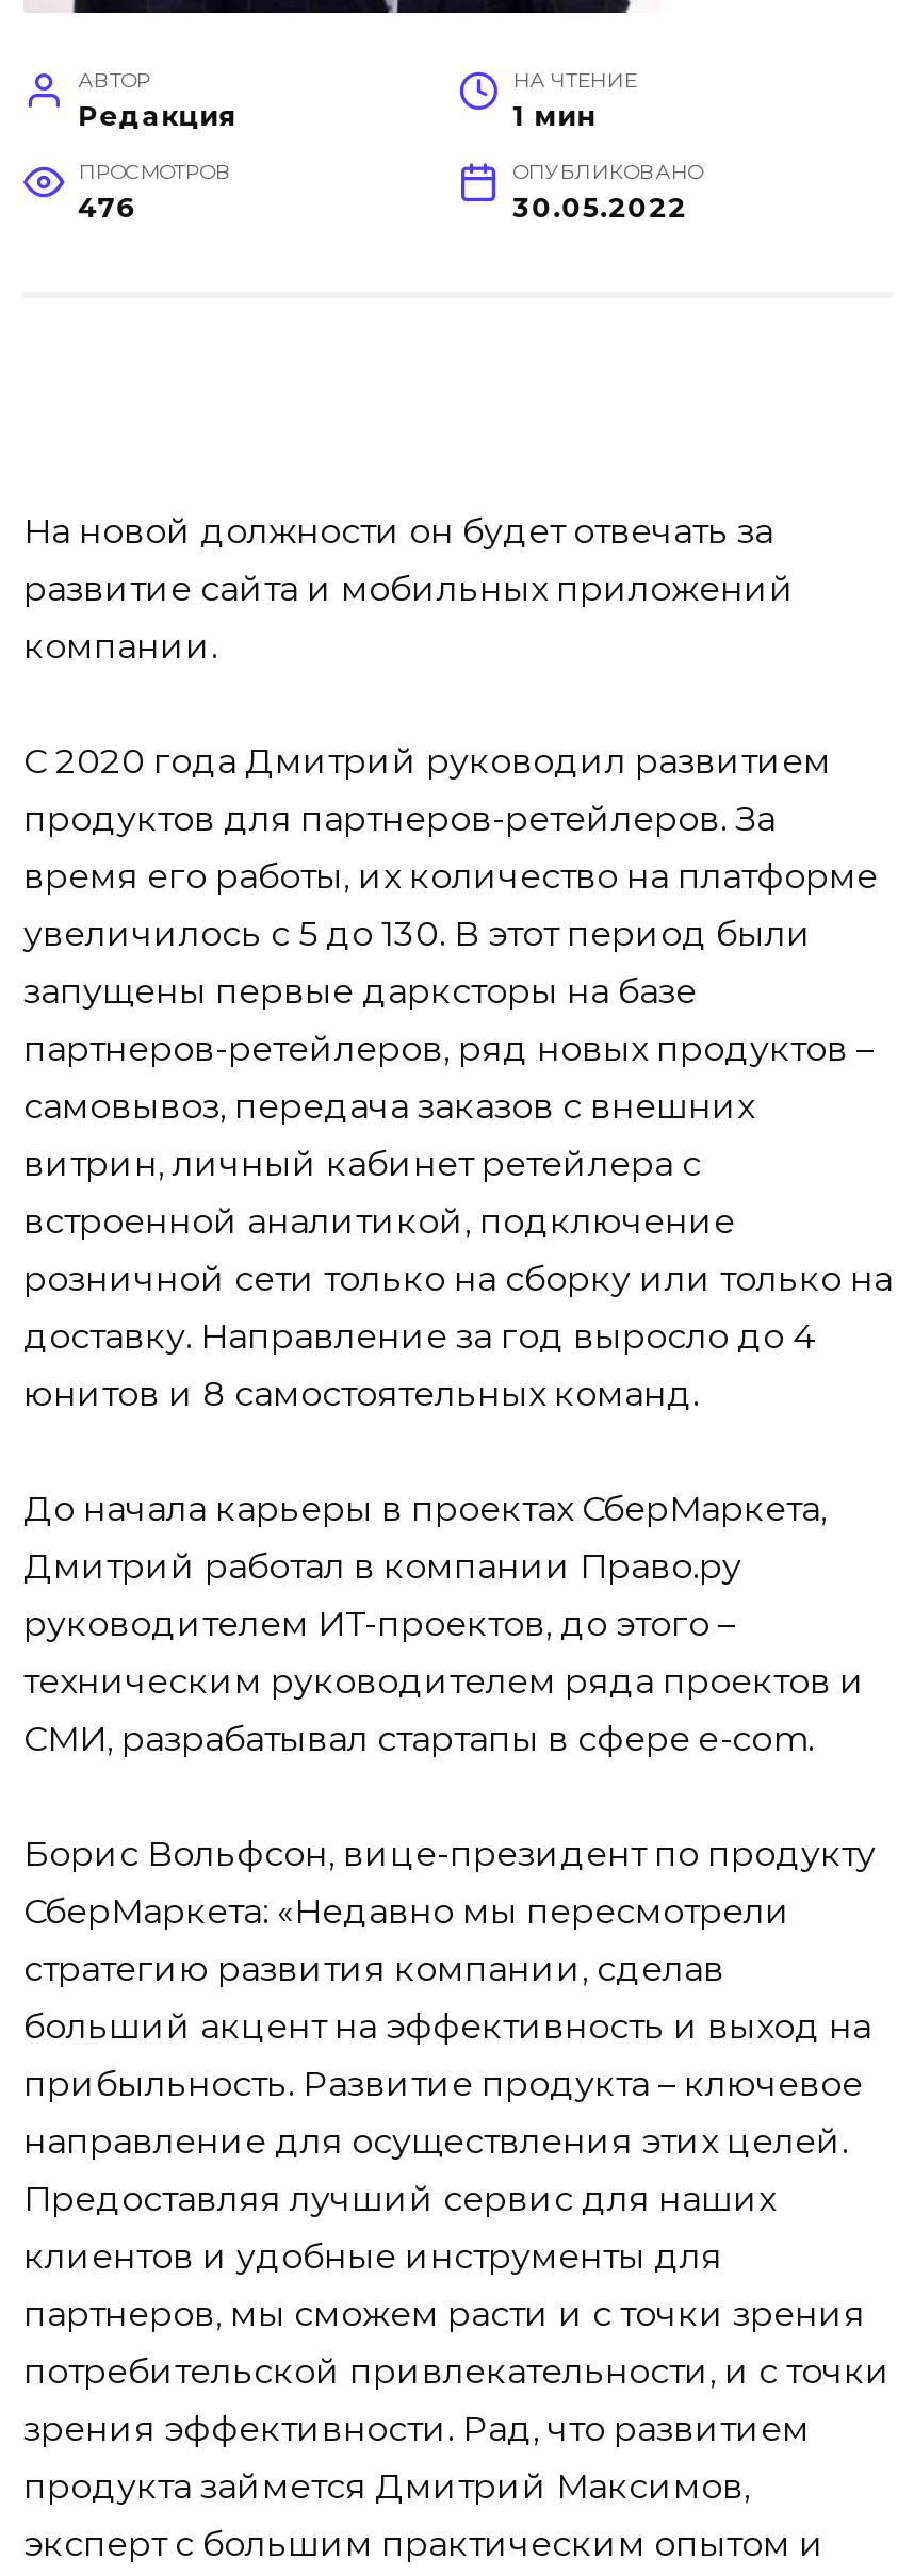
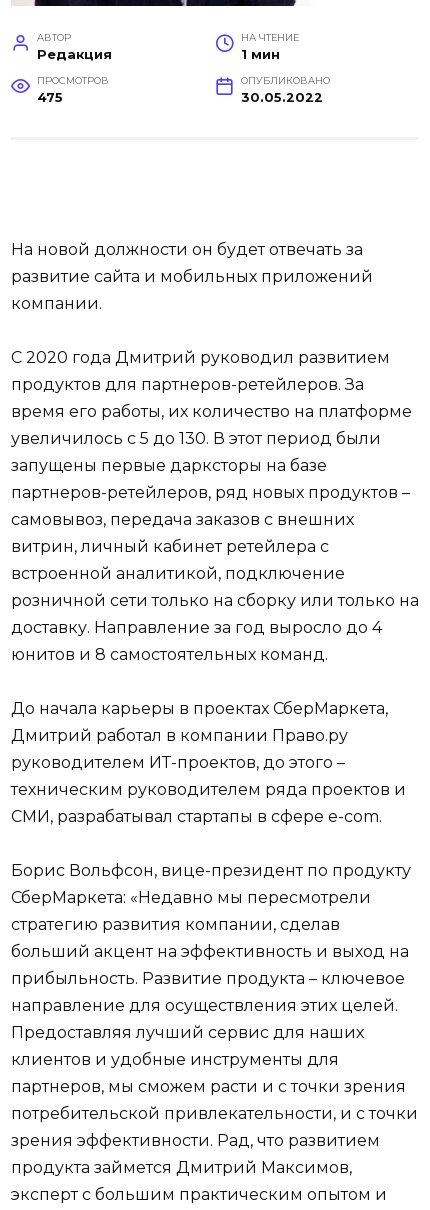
- 476
+ 475
